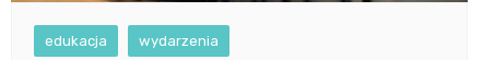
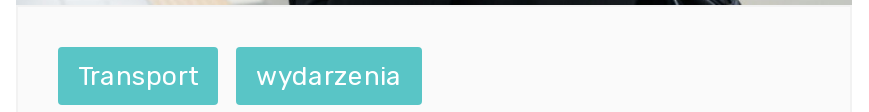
- edukacja
+ Transport
